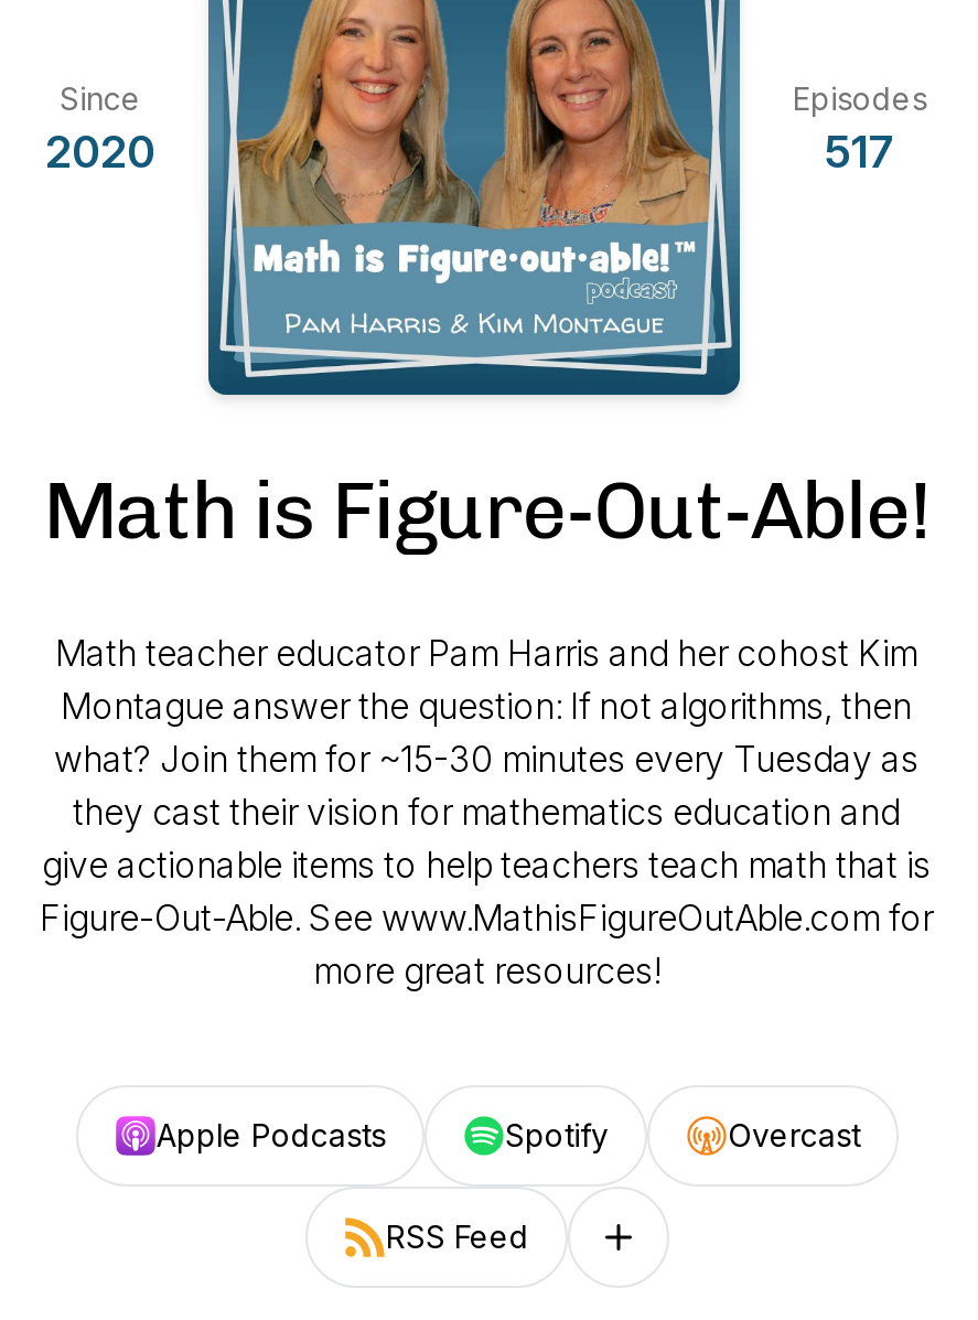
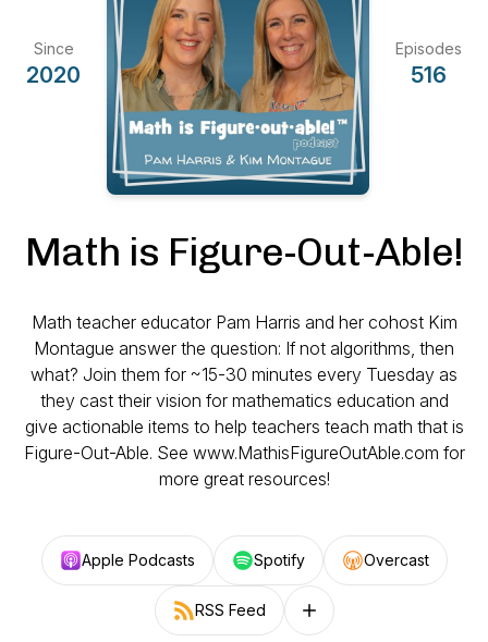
- 517
+ 516
